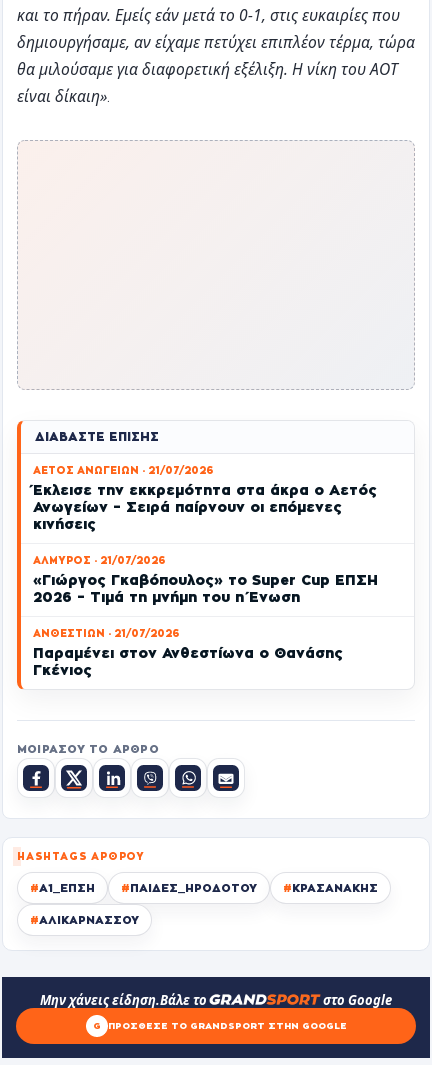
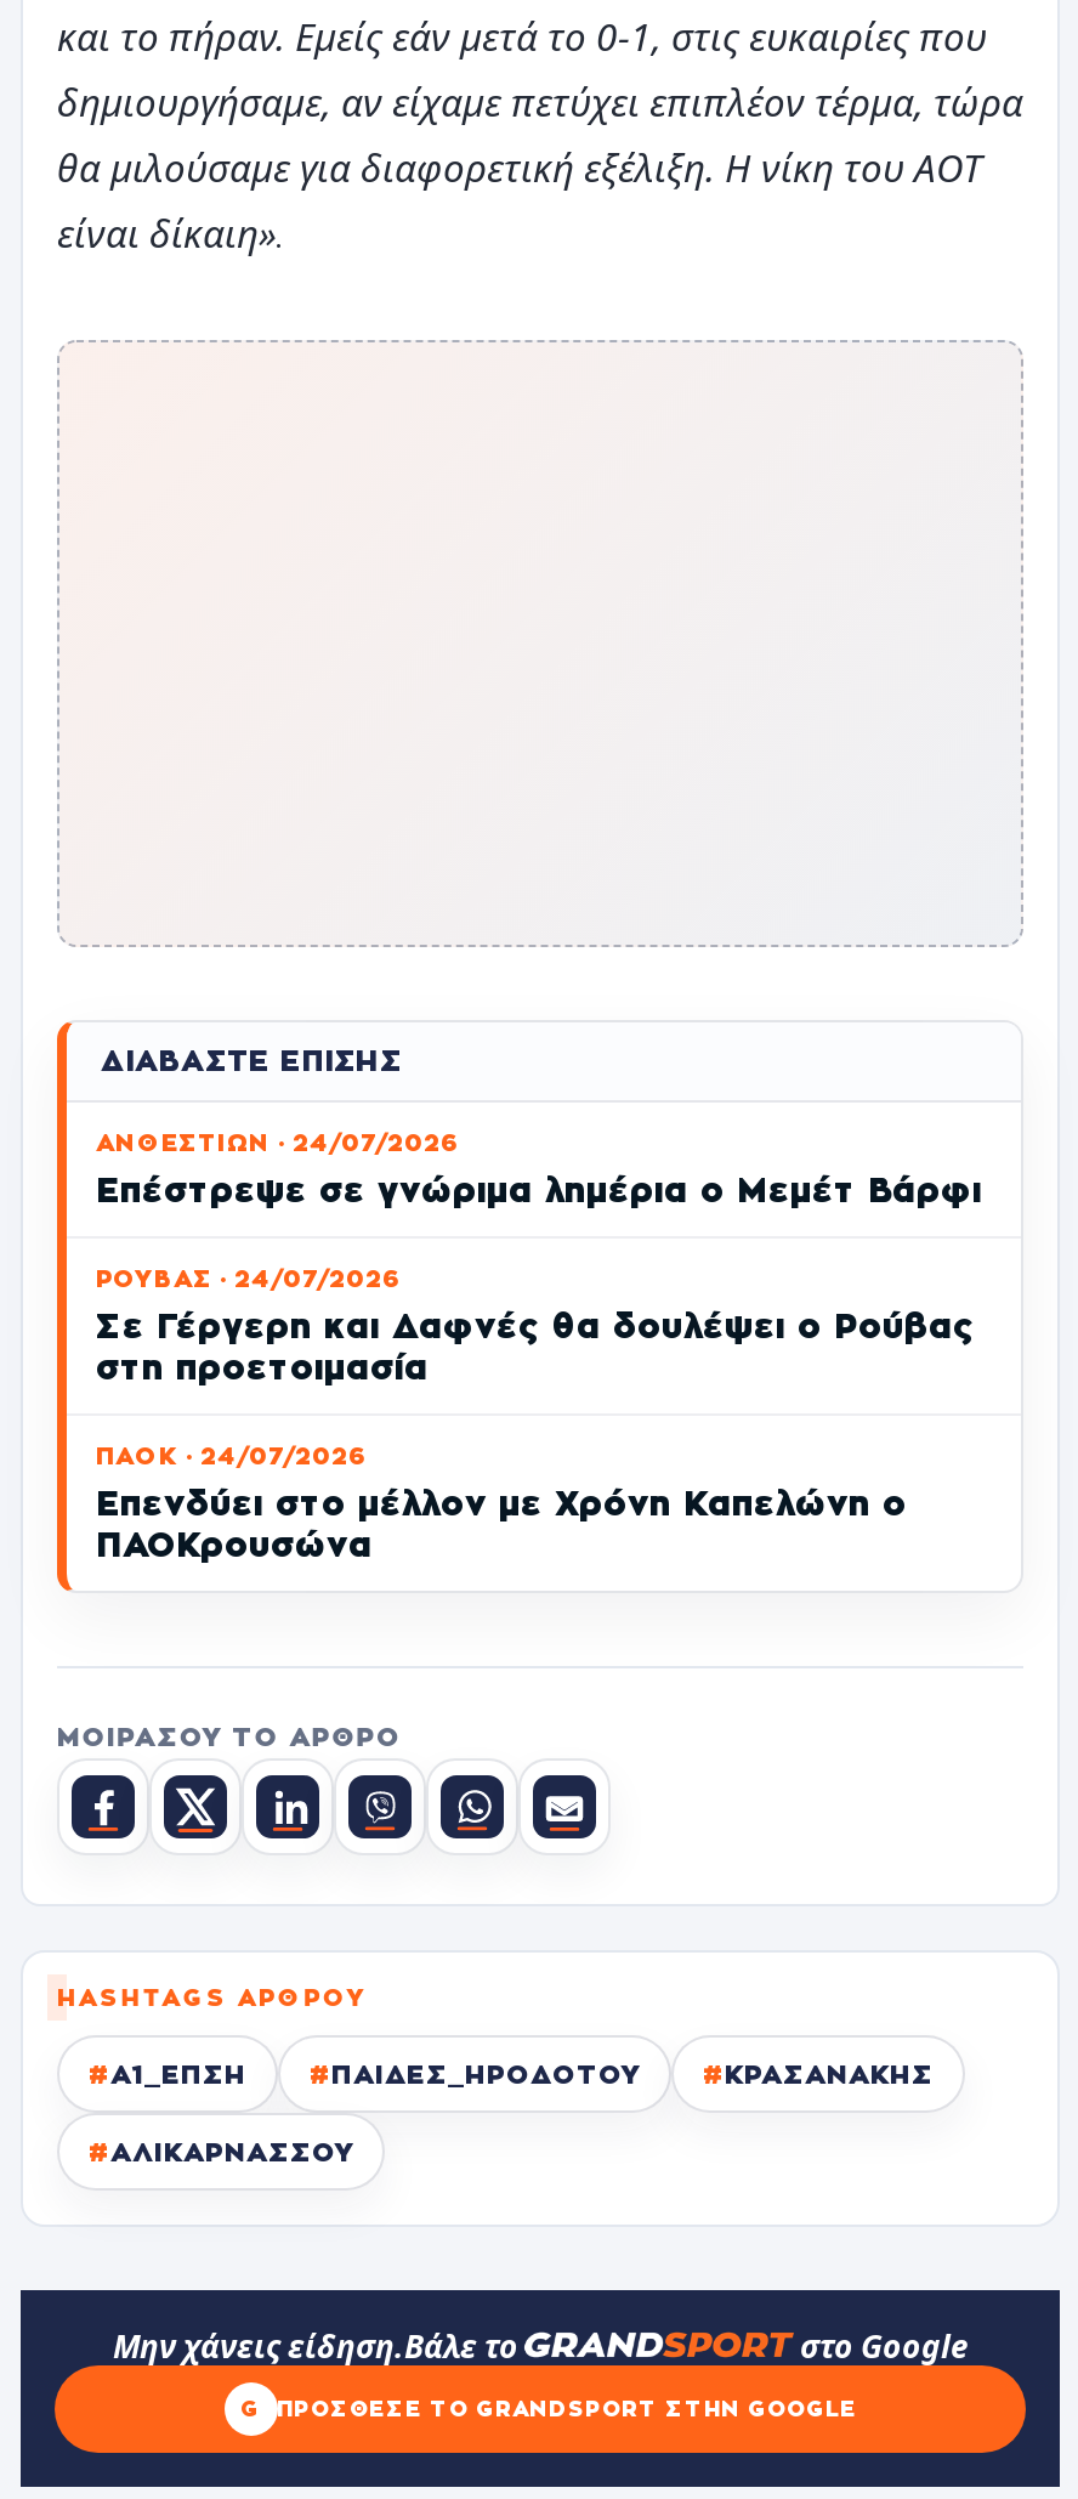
- ΑΕΤΟΣ ΑΝΩΓΕΙΩΝ · 21/07/2026
- Έκλεισε την εκκρεμότητα στα άκρα ο Αετός
- Ανωγείων – Σειρά παίρνουν οι επόμενες
- κινήσεις
+ ΑΝΘΕΣΤΙΩΝ · 24/07/2026
+ Επέστρεψε σε γνώριμα λημέρια ο Μεμέτ Βάρφι

- ΑΛΜΥΡΟΣ · 21/07/2026
- «Γιώργος Γκαβόπουλος» το Super Cup ΕΠΣΗ
- 2026 – Τιμά τη μνήμη του η Ένωση
+ ΡΟΥΒΑΣ · 24/07/2026
+ Σε Γέργερη και Δαφνές θα δουλέψει ο Ρούβας
+ στη προετοιμασία

- ΑΝΘΕΣΤΙΩΝ · 21/07/2026
- Παραμένει στον Ανθεστίωνα ο Θανάσης
- Γκένιος
+ ΠΑΟΚ · 24/07/2026
+ Επενδύει στο μέλλον με Χρόνη Καπελώνη ο
+ ΠΑΟΚρουσώνα
